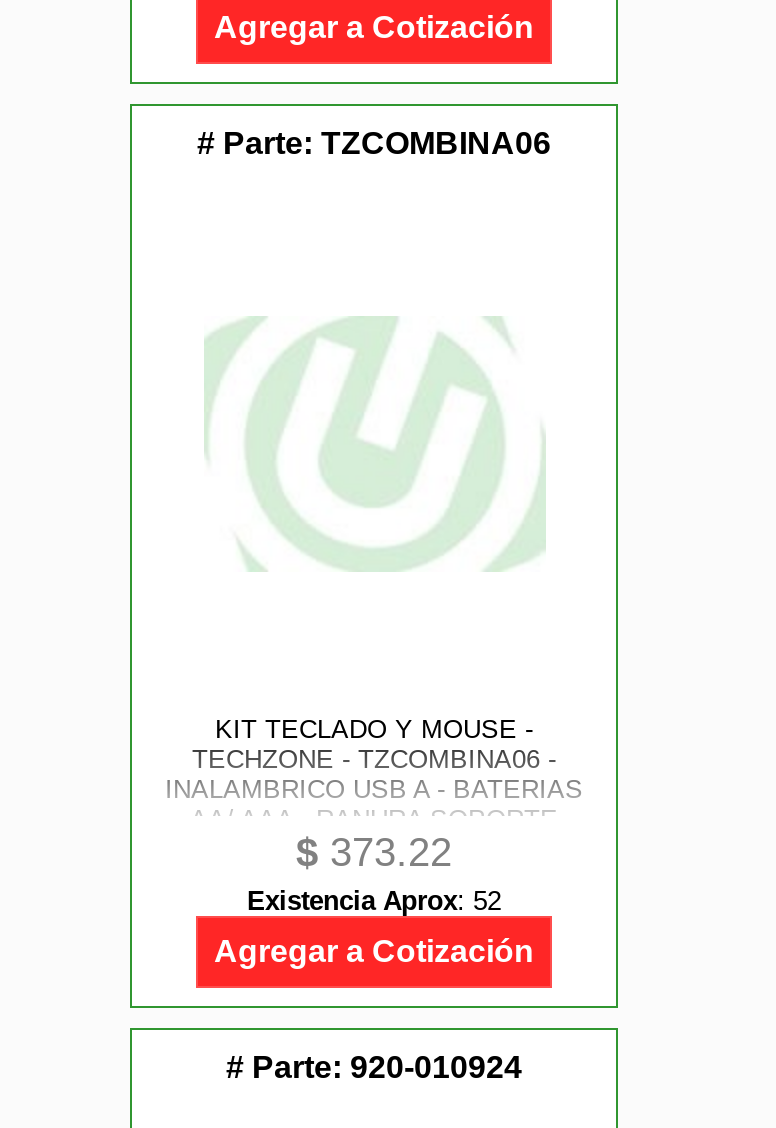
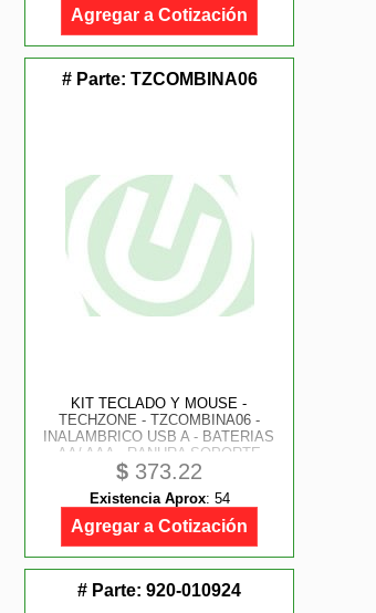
- Existencia Aprox: 52
+ Existencia Aprox: 54
